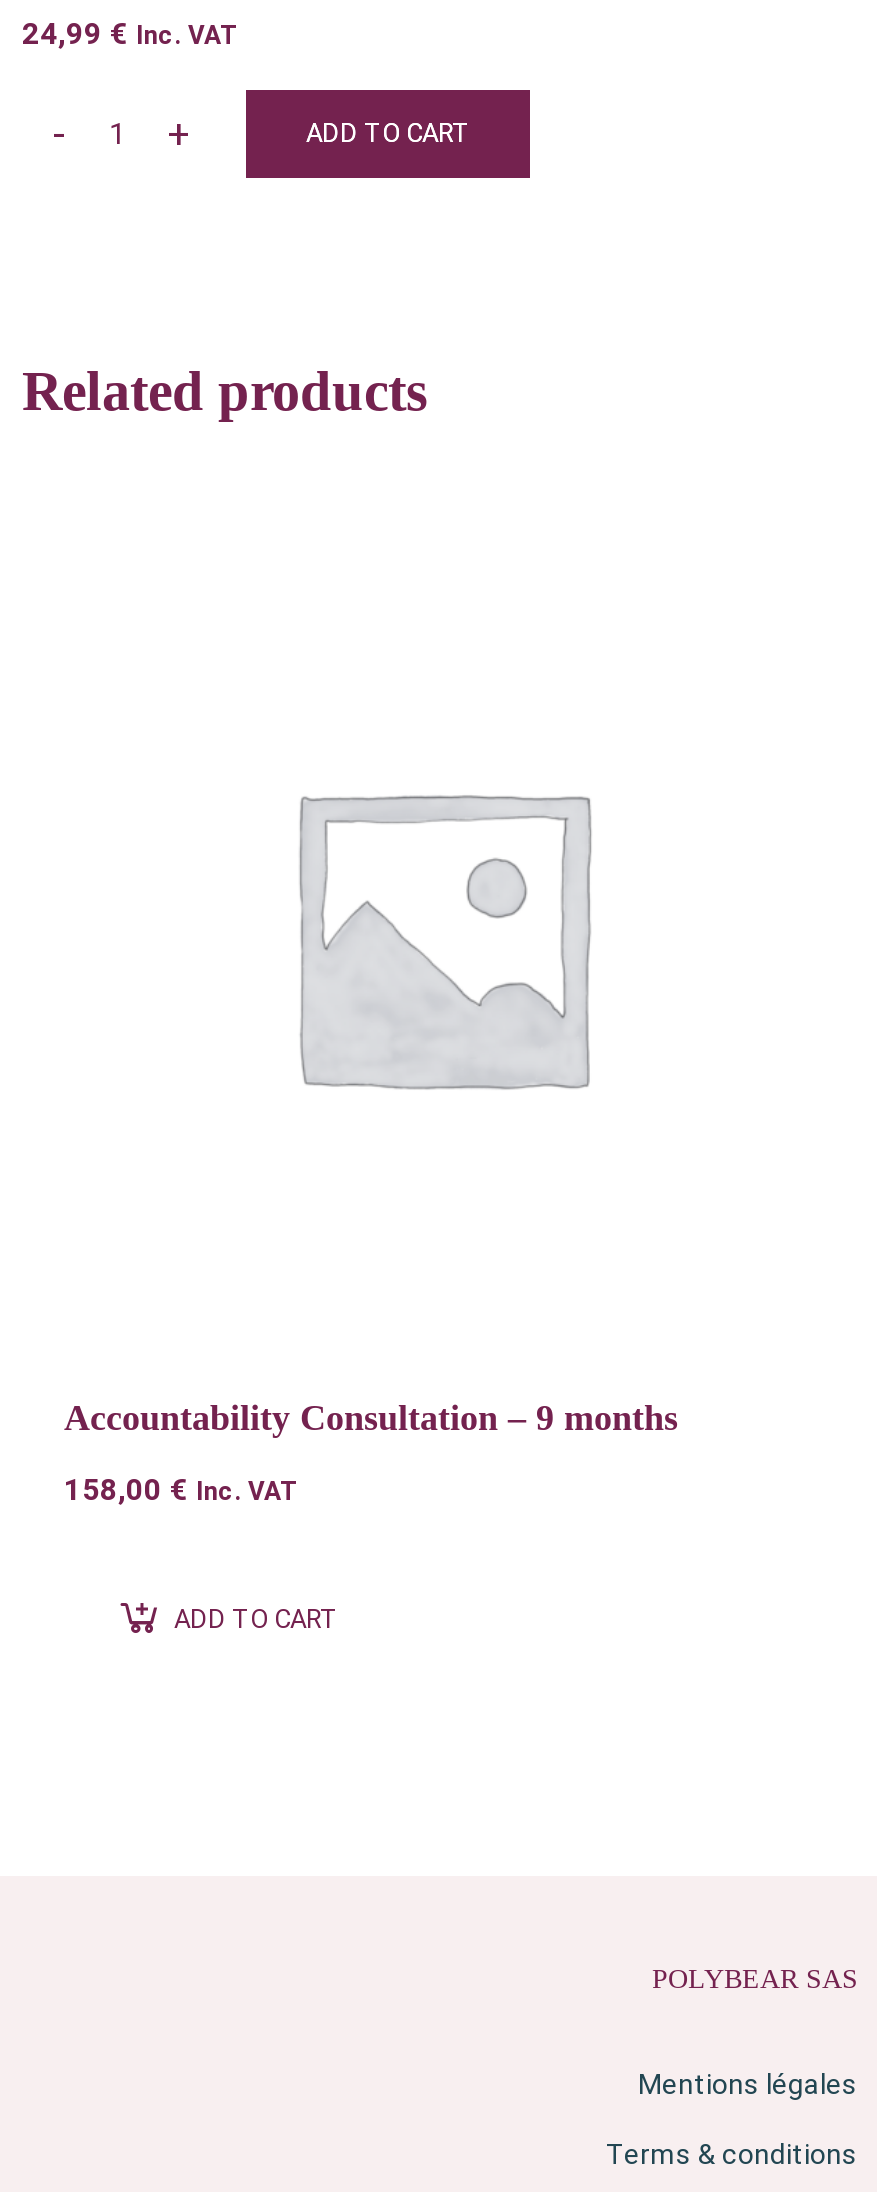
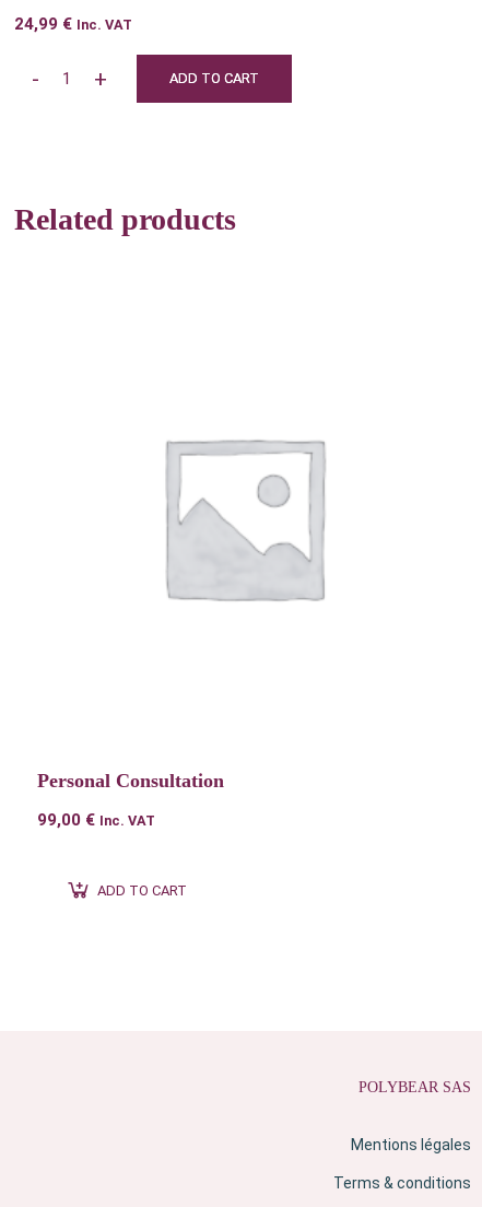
- Accountability Consultation – 9 months
+ Personal Consultation

- 158,00 € Inc. VAT
+ 99,00 € Inc. VAT
